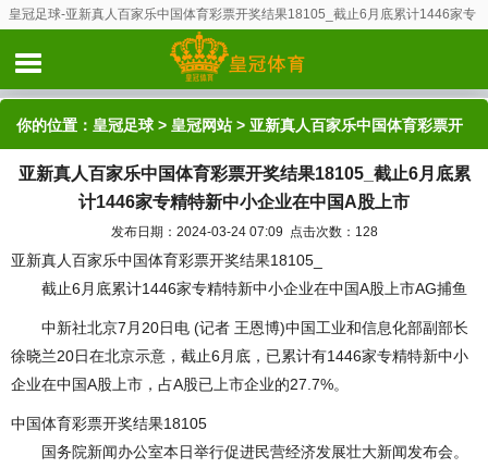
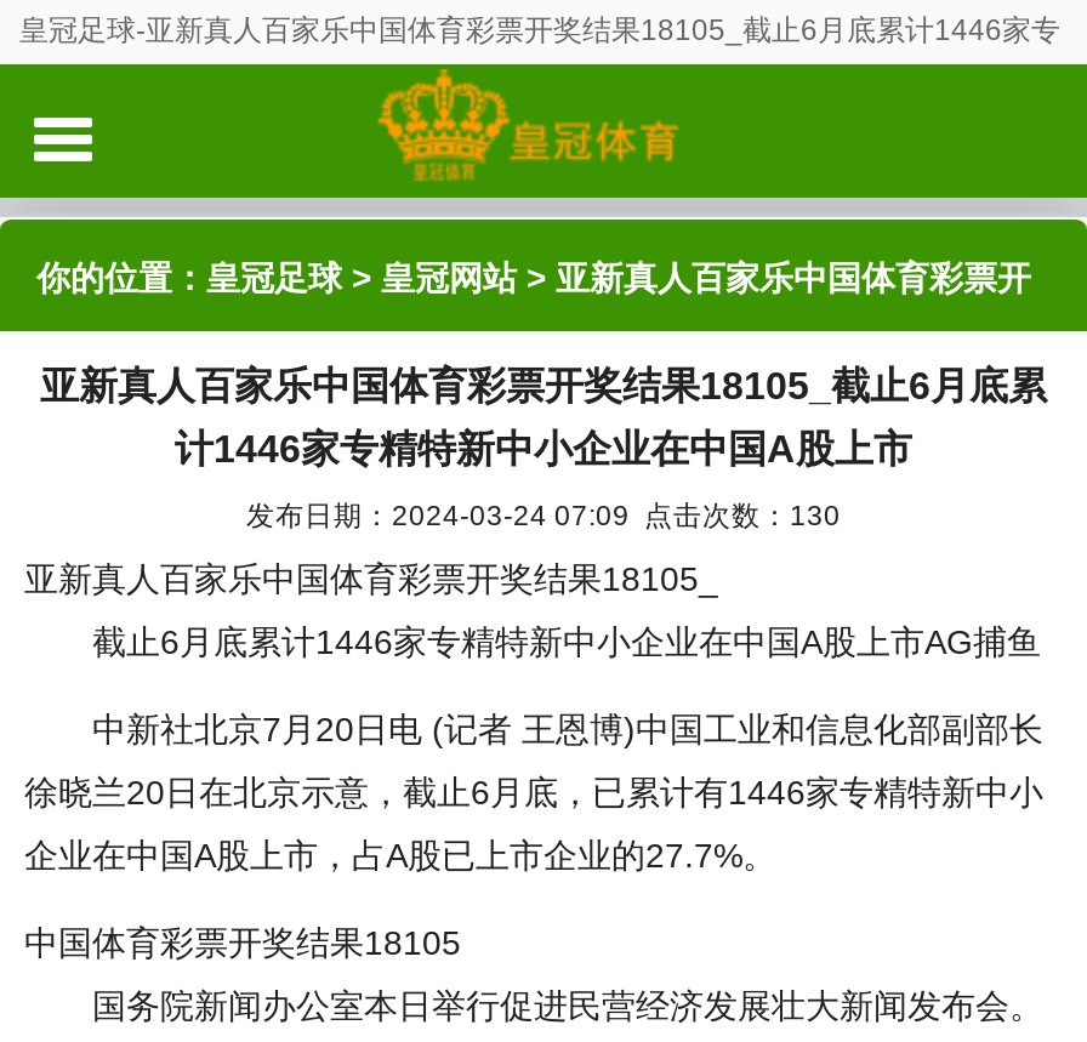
- 发布日期：2024-03-24 07:09 点击次数：128
+ 发布日期：2024-03-24 07:09 点击次数：130
